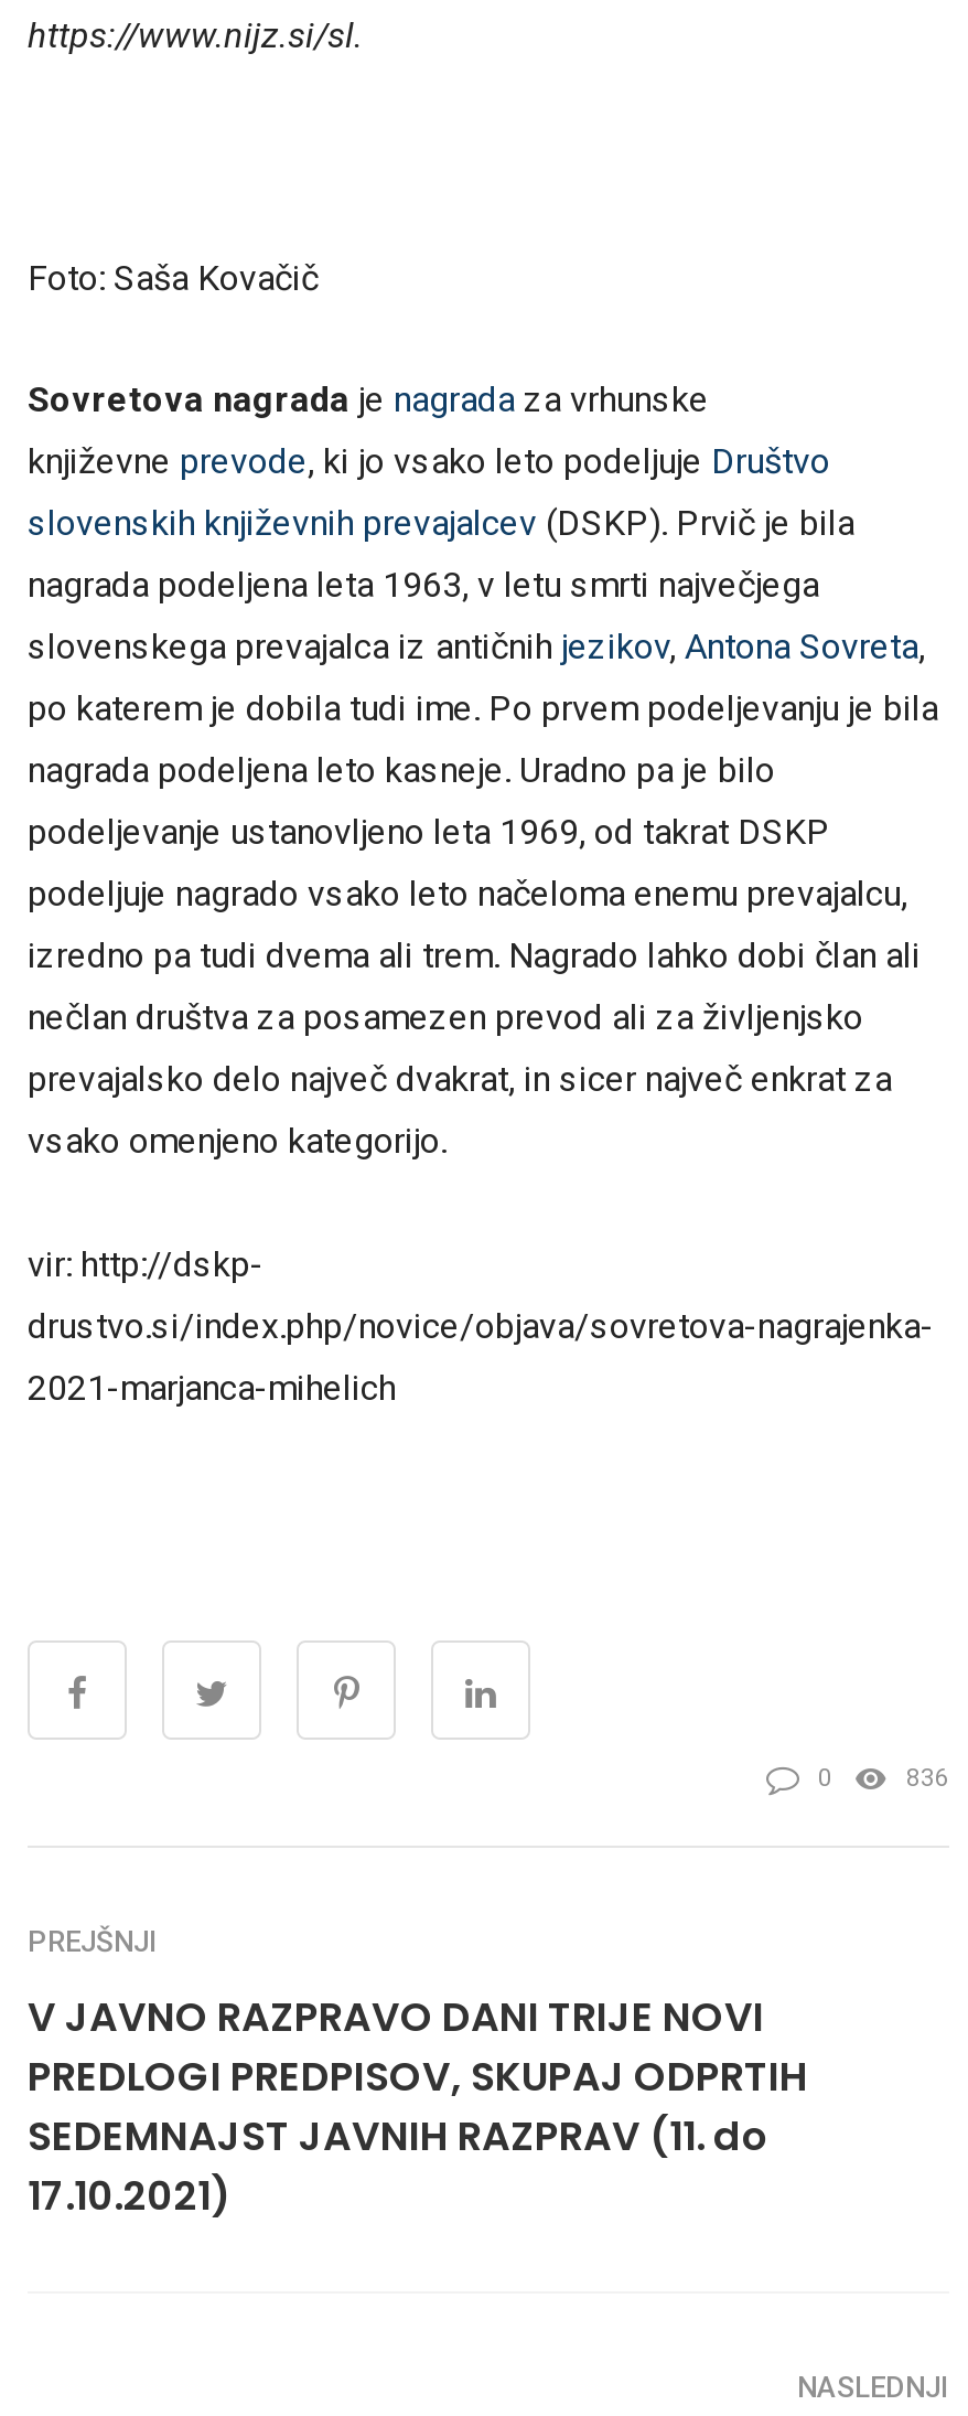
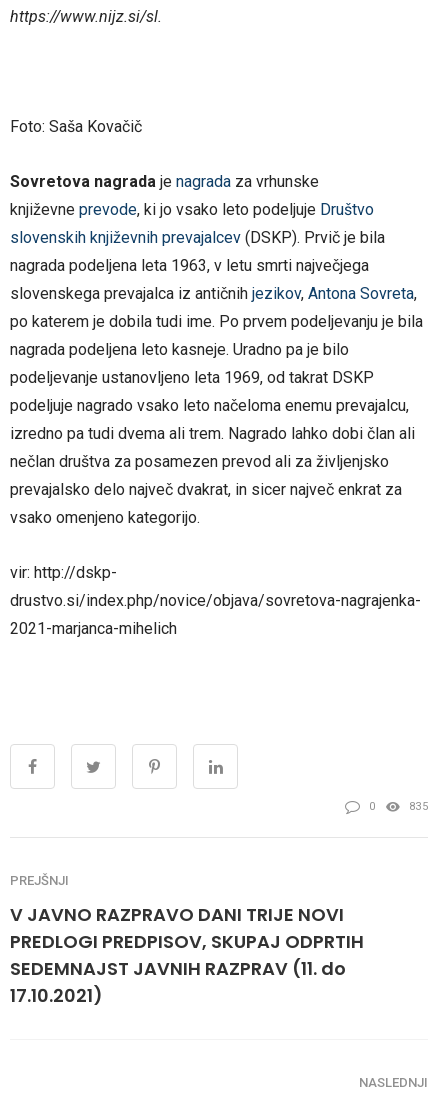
- 836
+ 835
